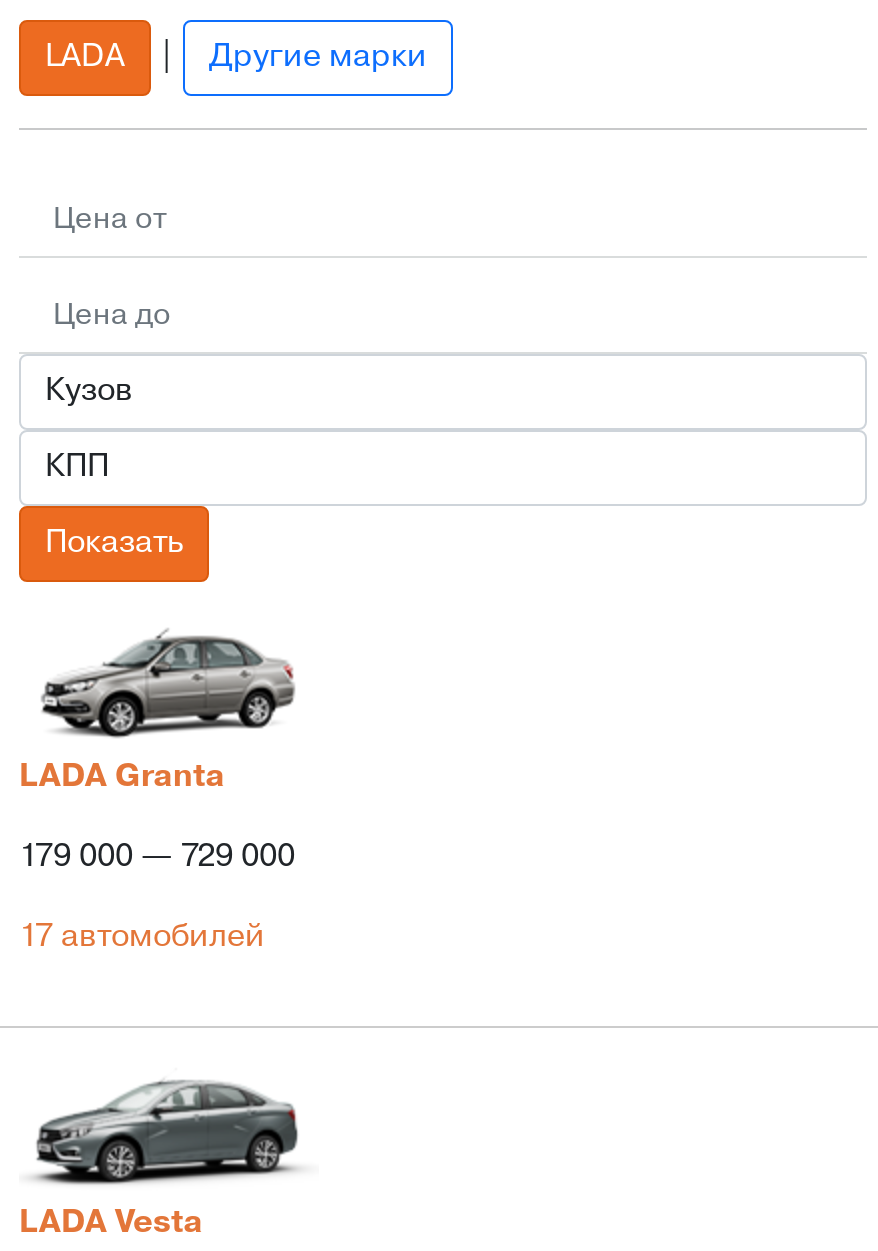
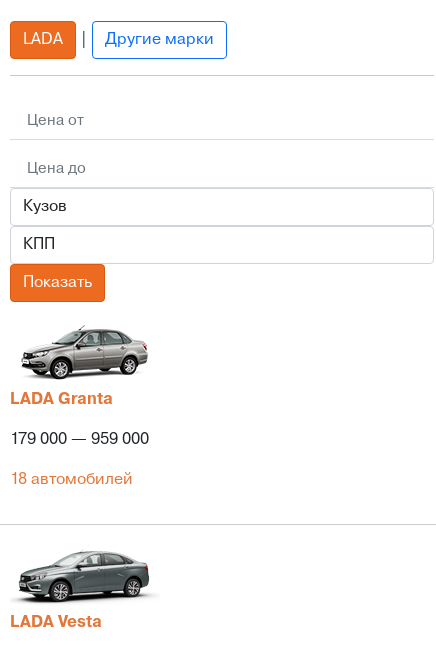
- 179 000 — 729 000
+ 179 000 — 959 000

- 17 автомобилей
+ 18 автомобилей
